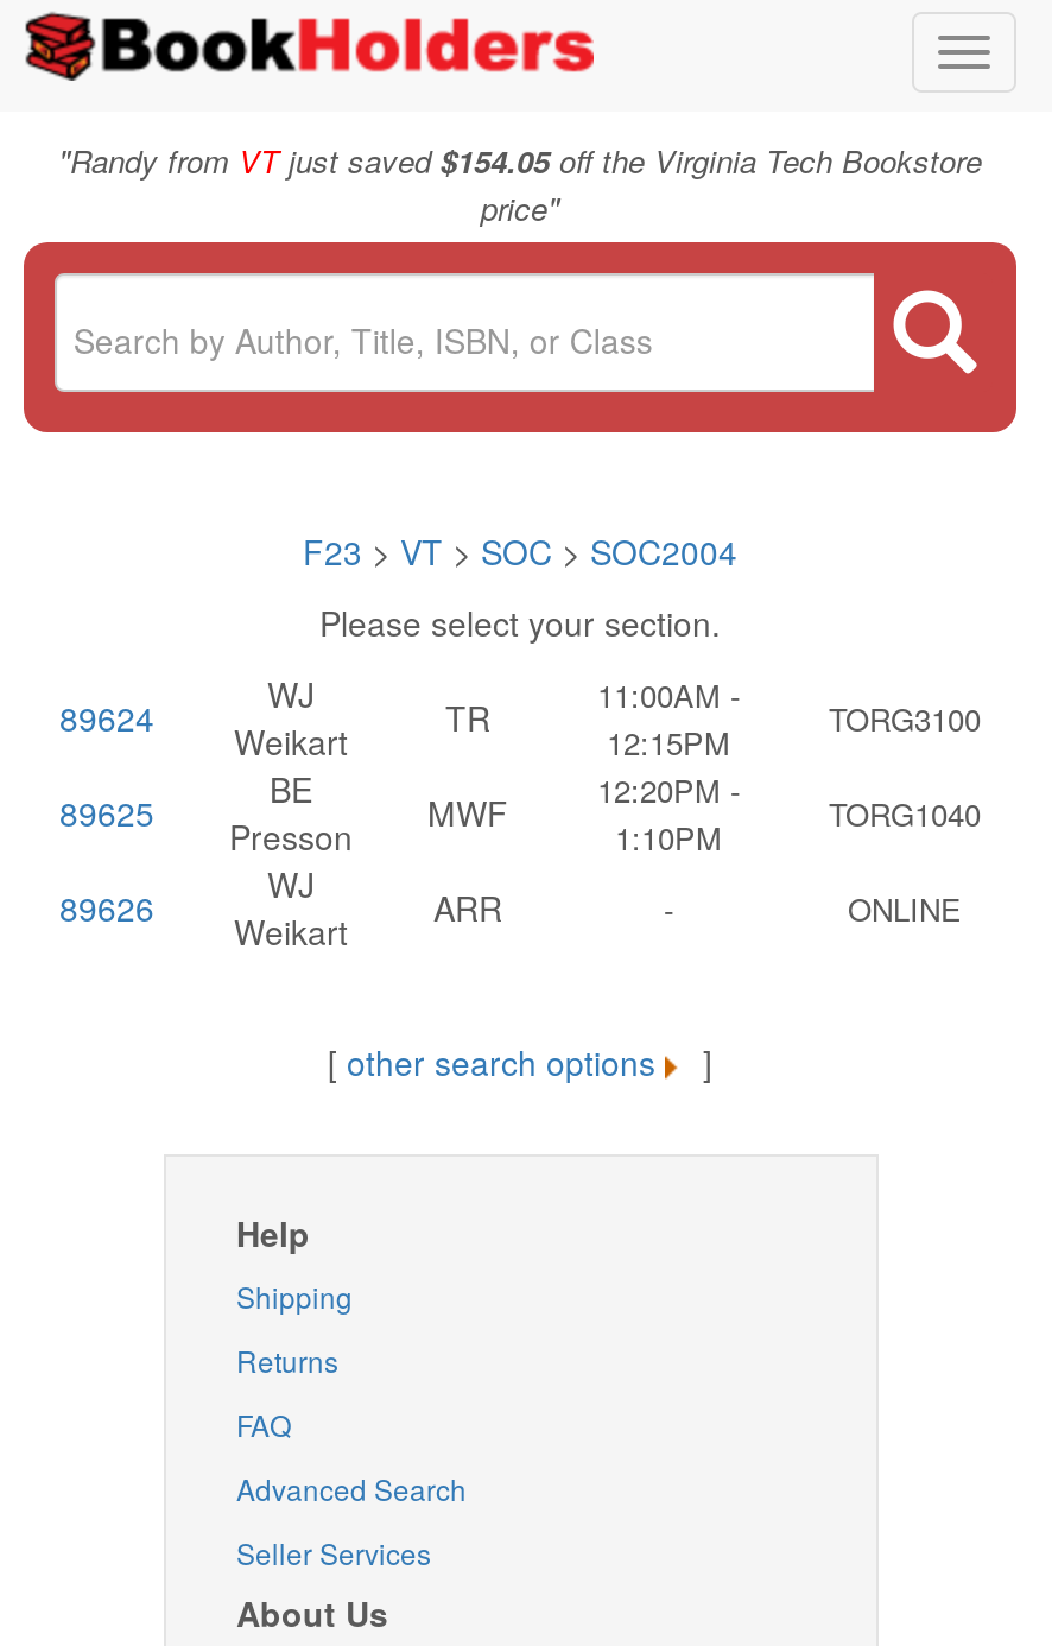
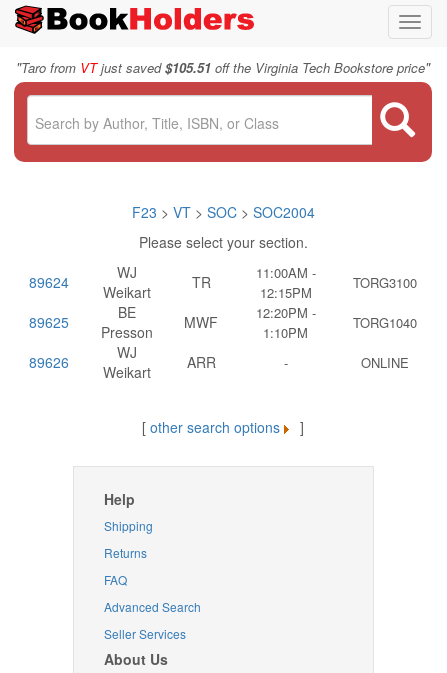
- "Randy from VT just saved$154.05 off the Virginia Tech Bookstore
- price"
+ "Taro from VTjust saved$105.51 off the Virginia Tech Bookstore price"
